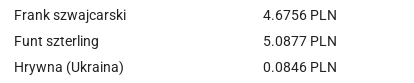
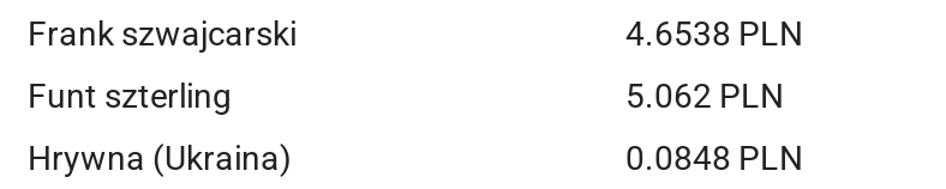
- 4.6756 PLN
+ 4.6538 PLN

- 5.0877 PLN
+ 5.062 PLN

- 0.0846 PLN
+ 0.0848 PLN
